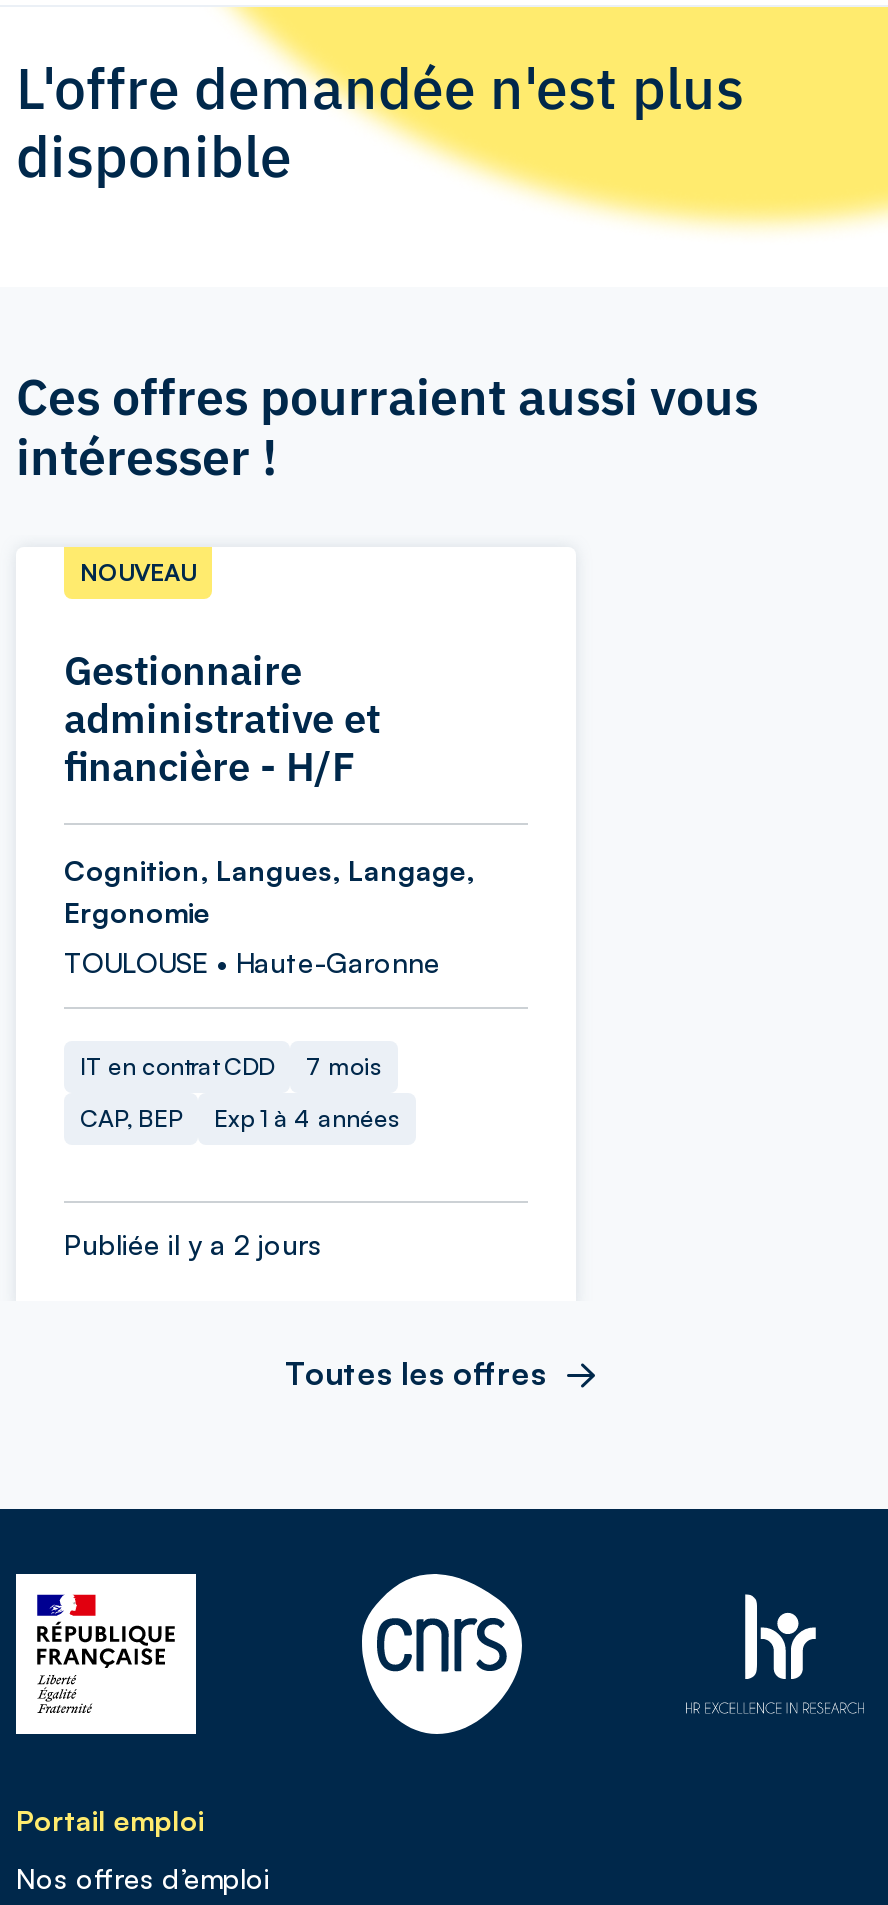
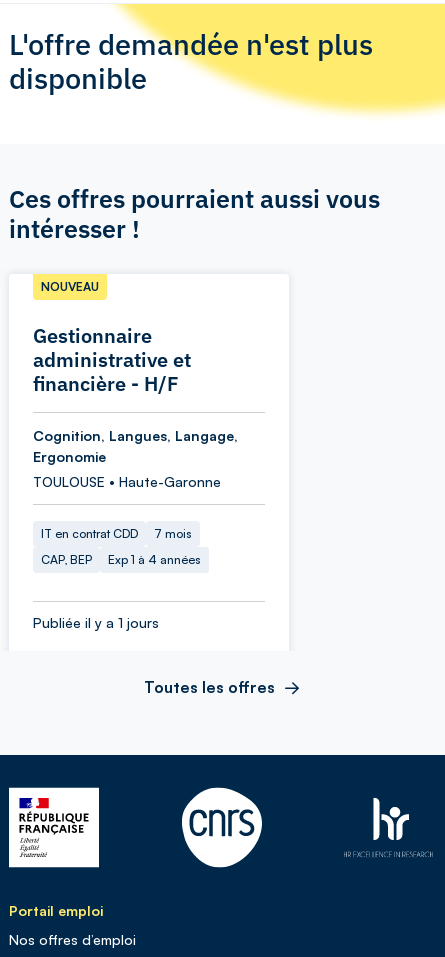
- Publiée il y a 2 jours
+ Publiée il y a 1 jours
